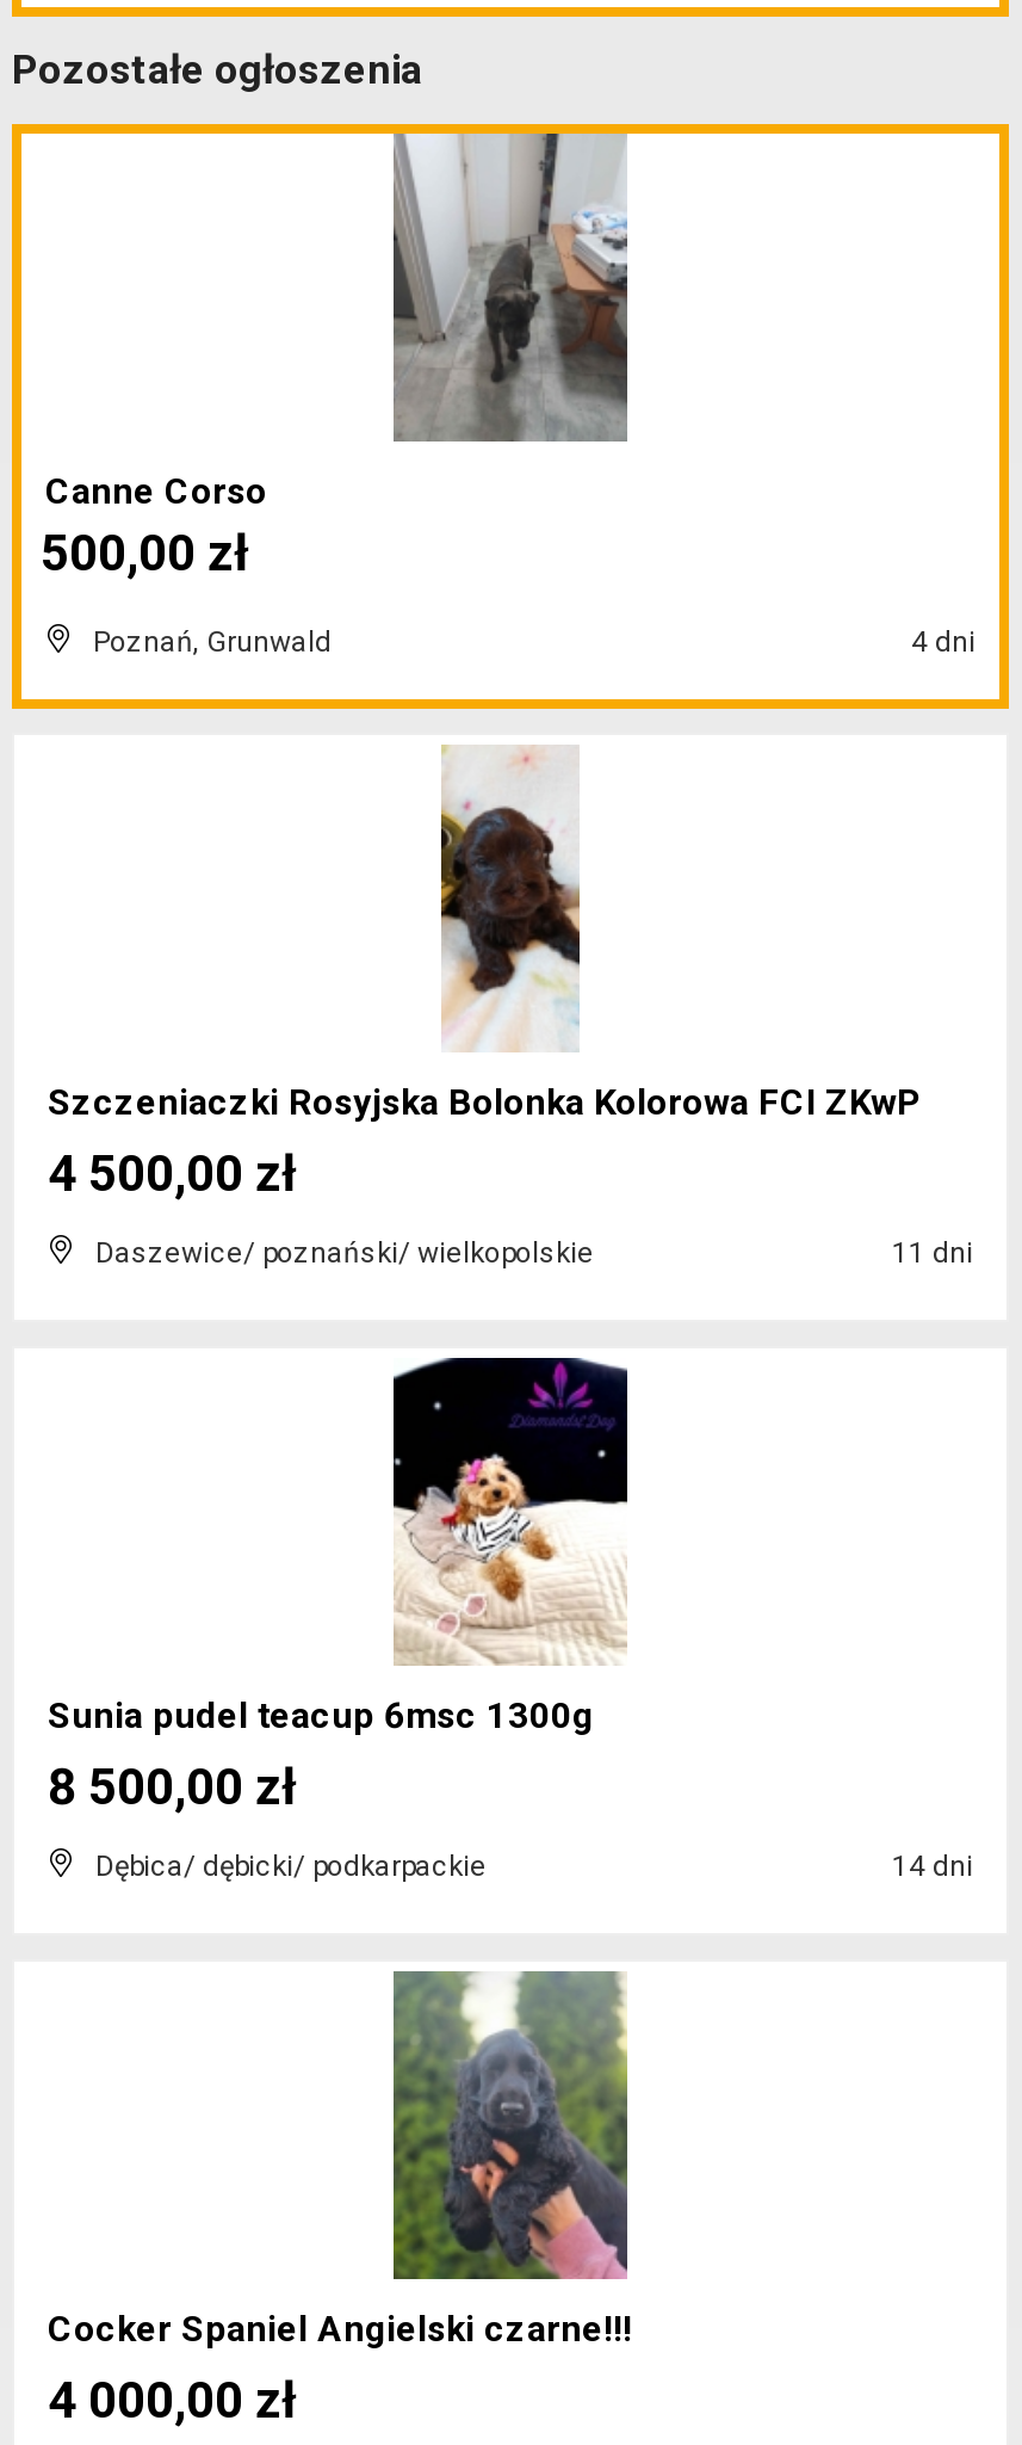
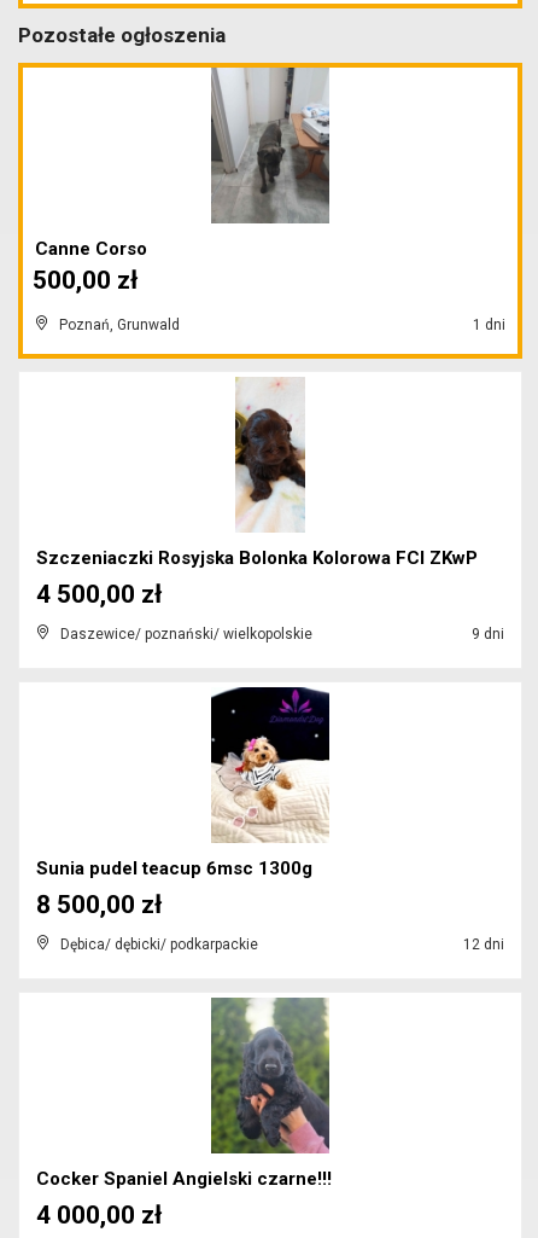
- 4 dni
+ 1 dni

- 11 dni
+ 9 dni

- 14 dni
+ 12 dni
